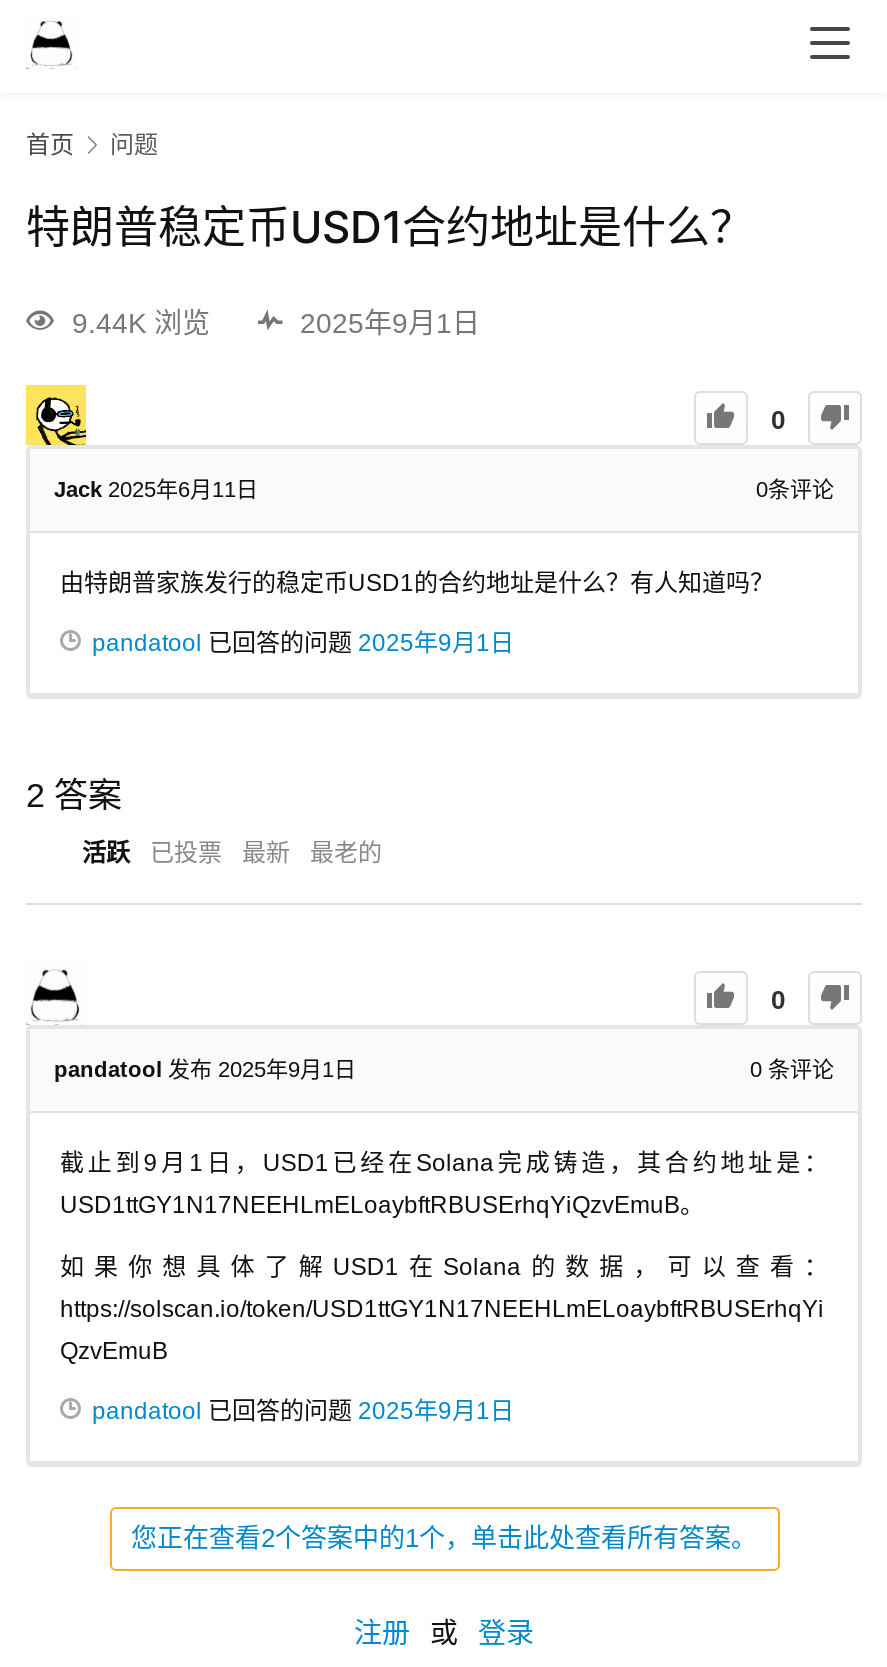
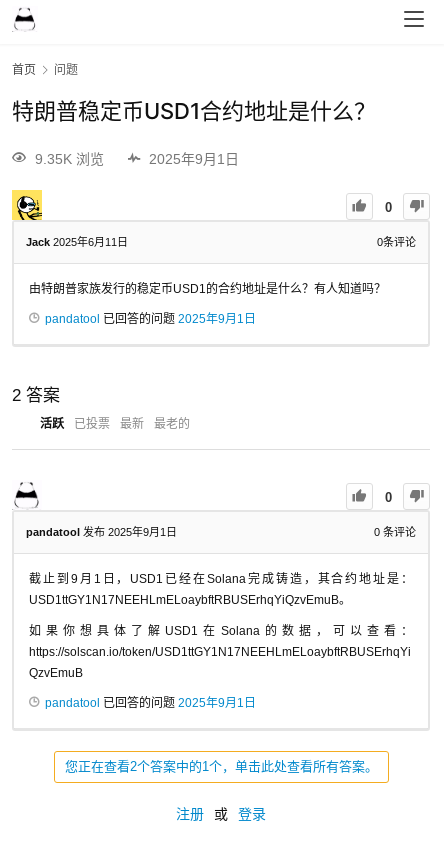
- 9.44K 浏览
+ 9.35K 浏览
